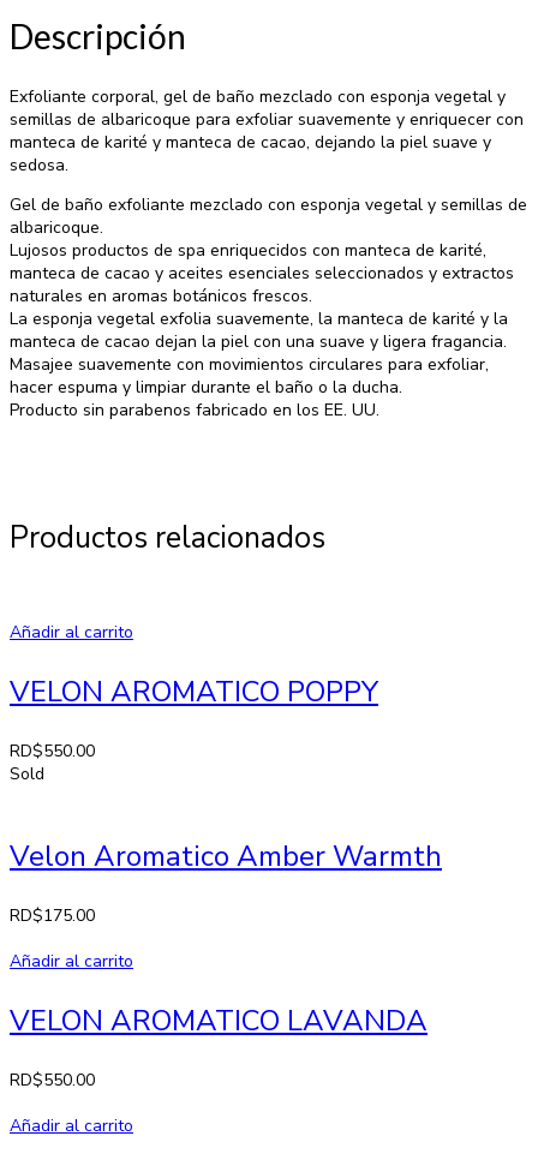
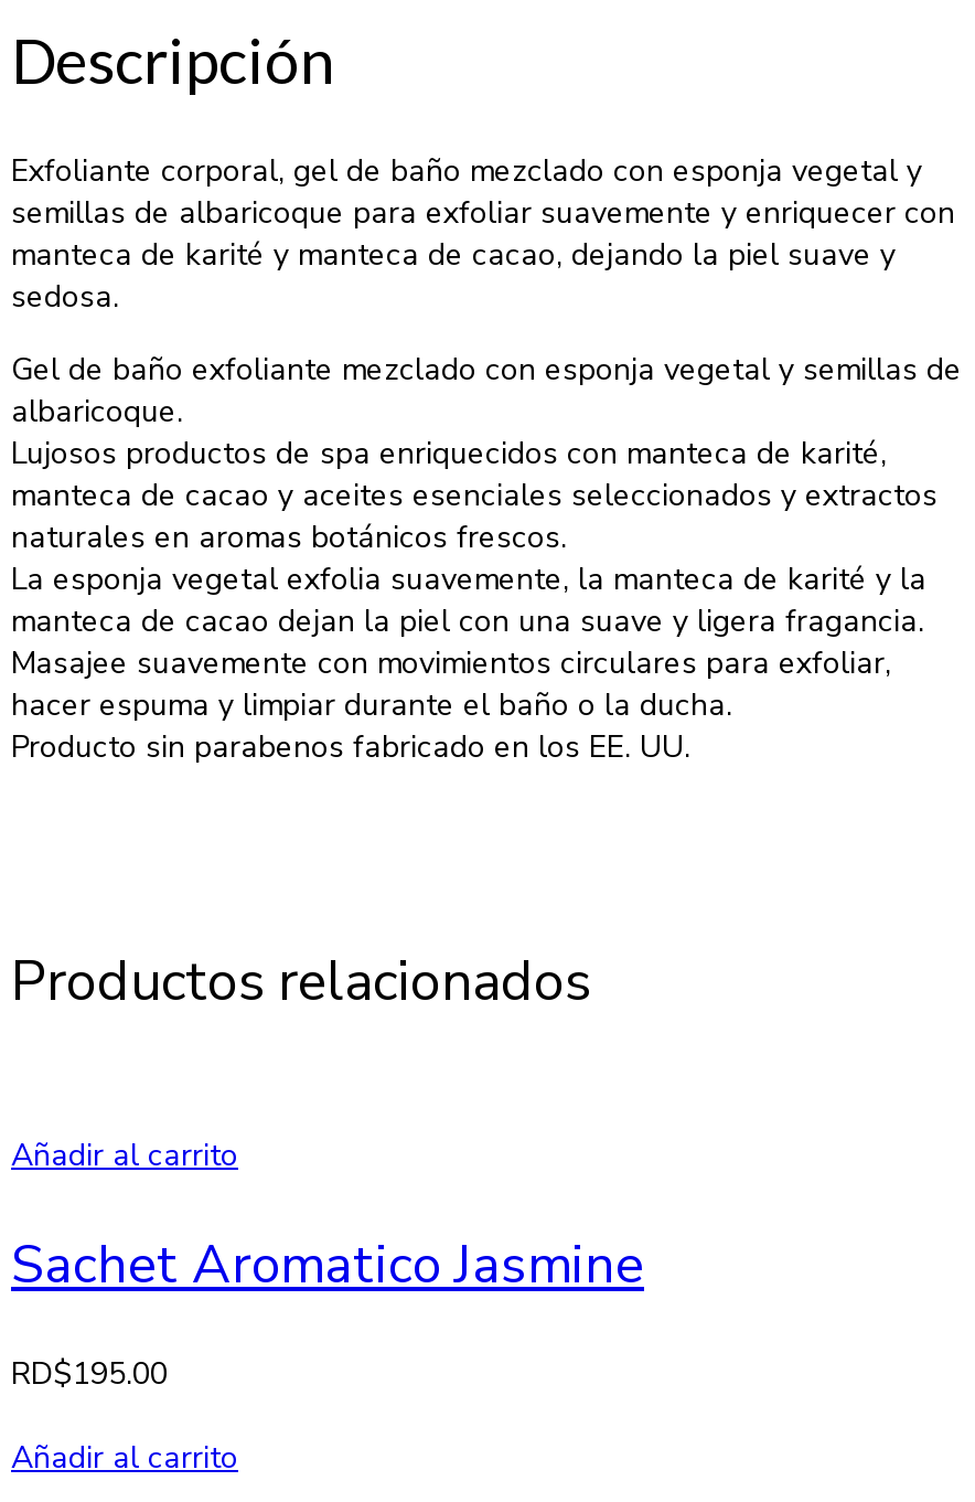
- VELON AROMATICO POPPY
- RD$550.00
- Sold
- Velon Aromatico Amber Warmth
- RD$175.00
- Añadir al carrito
- VELON AROMATICO LAVANDA
- RD$550.00
+ Sachet Aromatico Jasmine
+ RD$195.00
